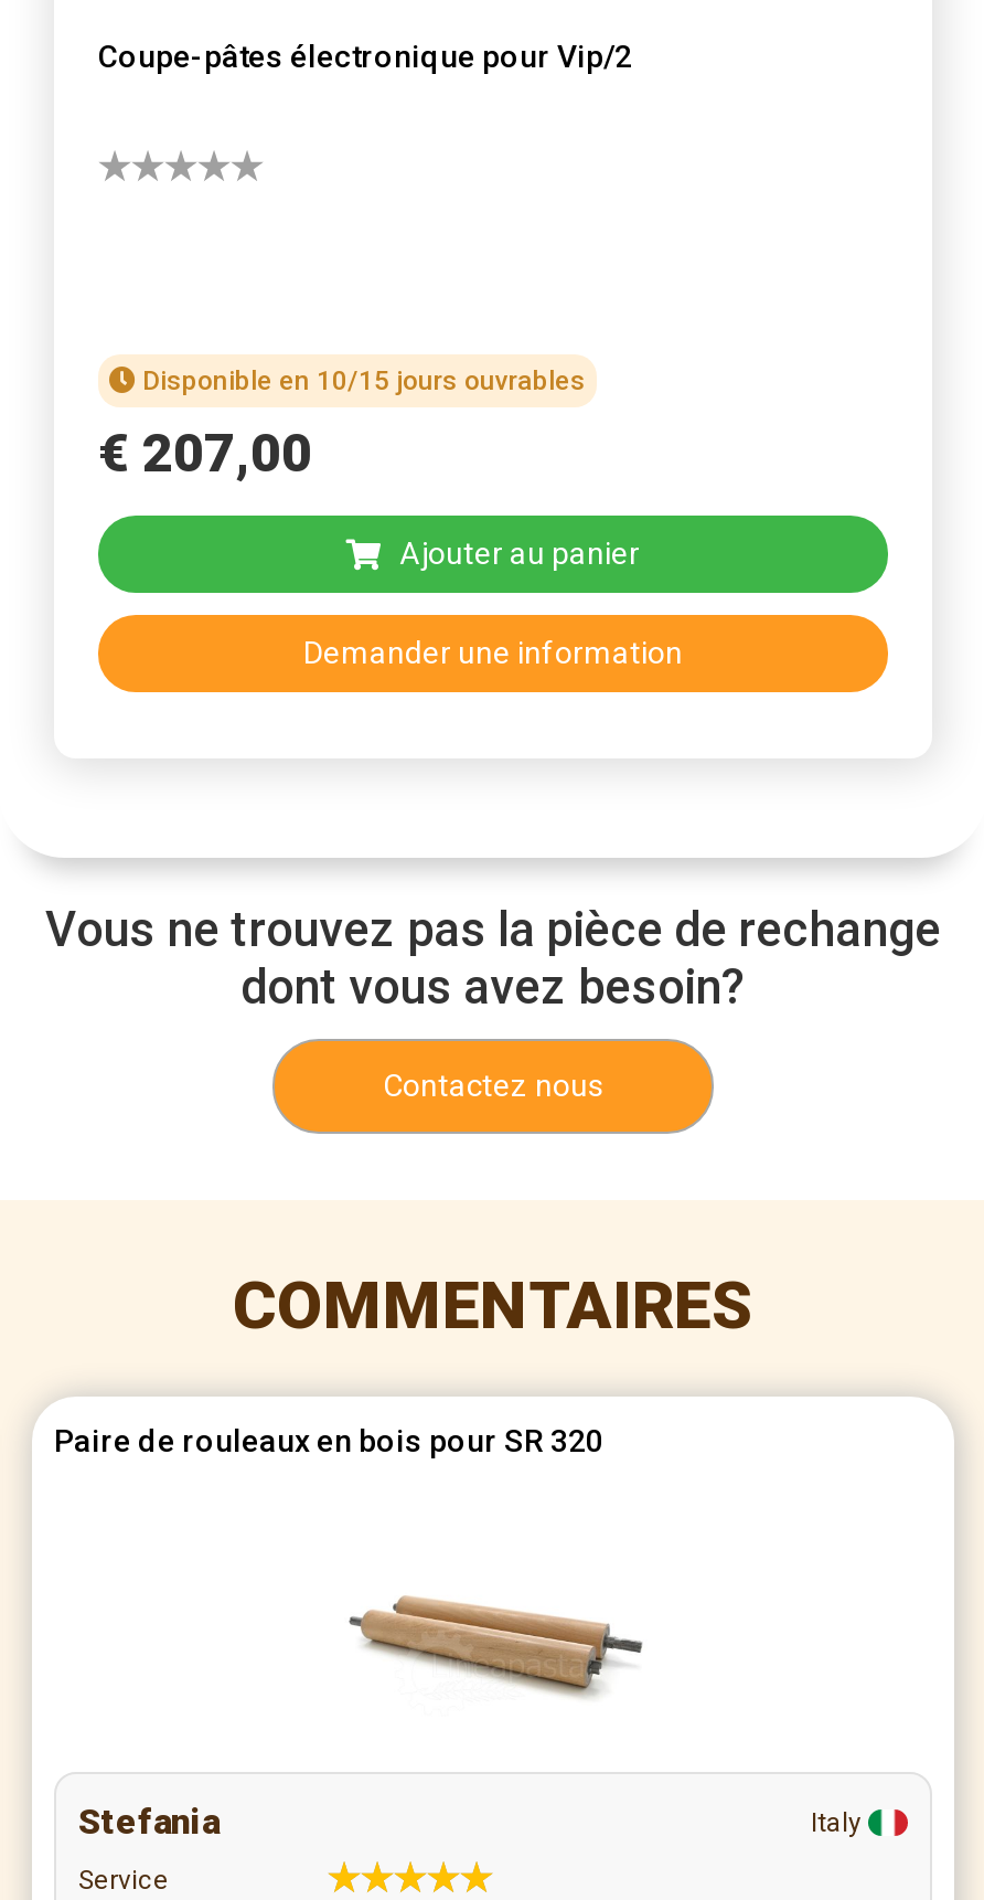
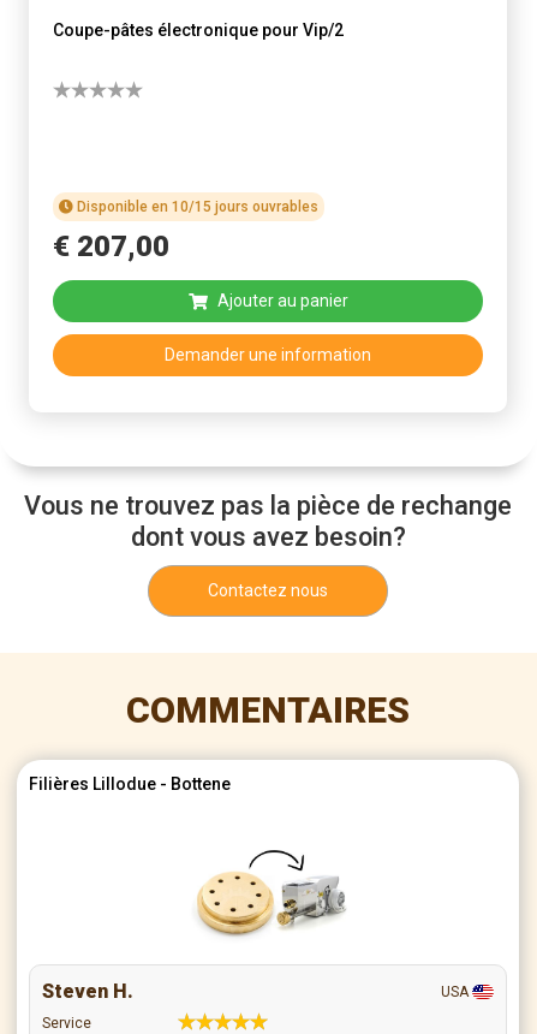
- Paire de rouleaux en bois pour SR 320
+ Filières Lillodue - Bottene

- [image]
- Stefania
- Italy
+ [image]
+ Steven H.
+ USA
